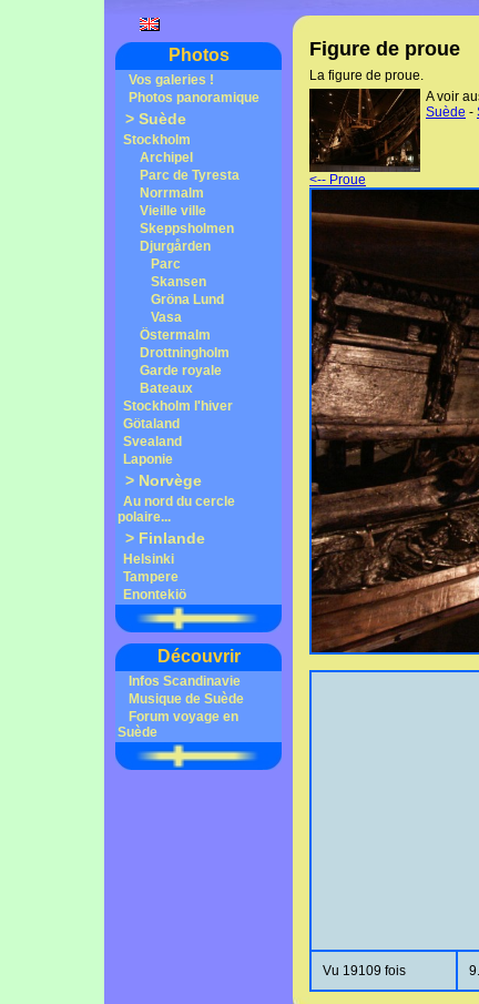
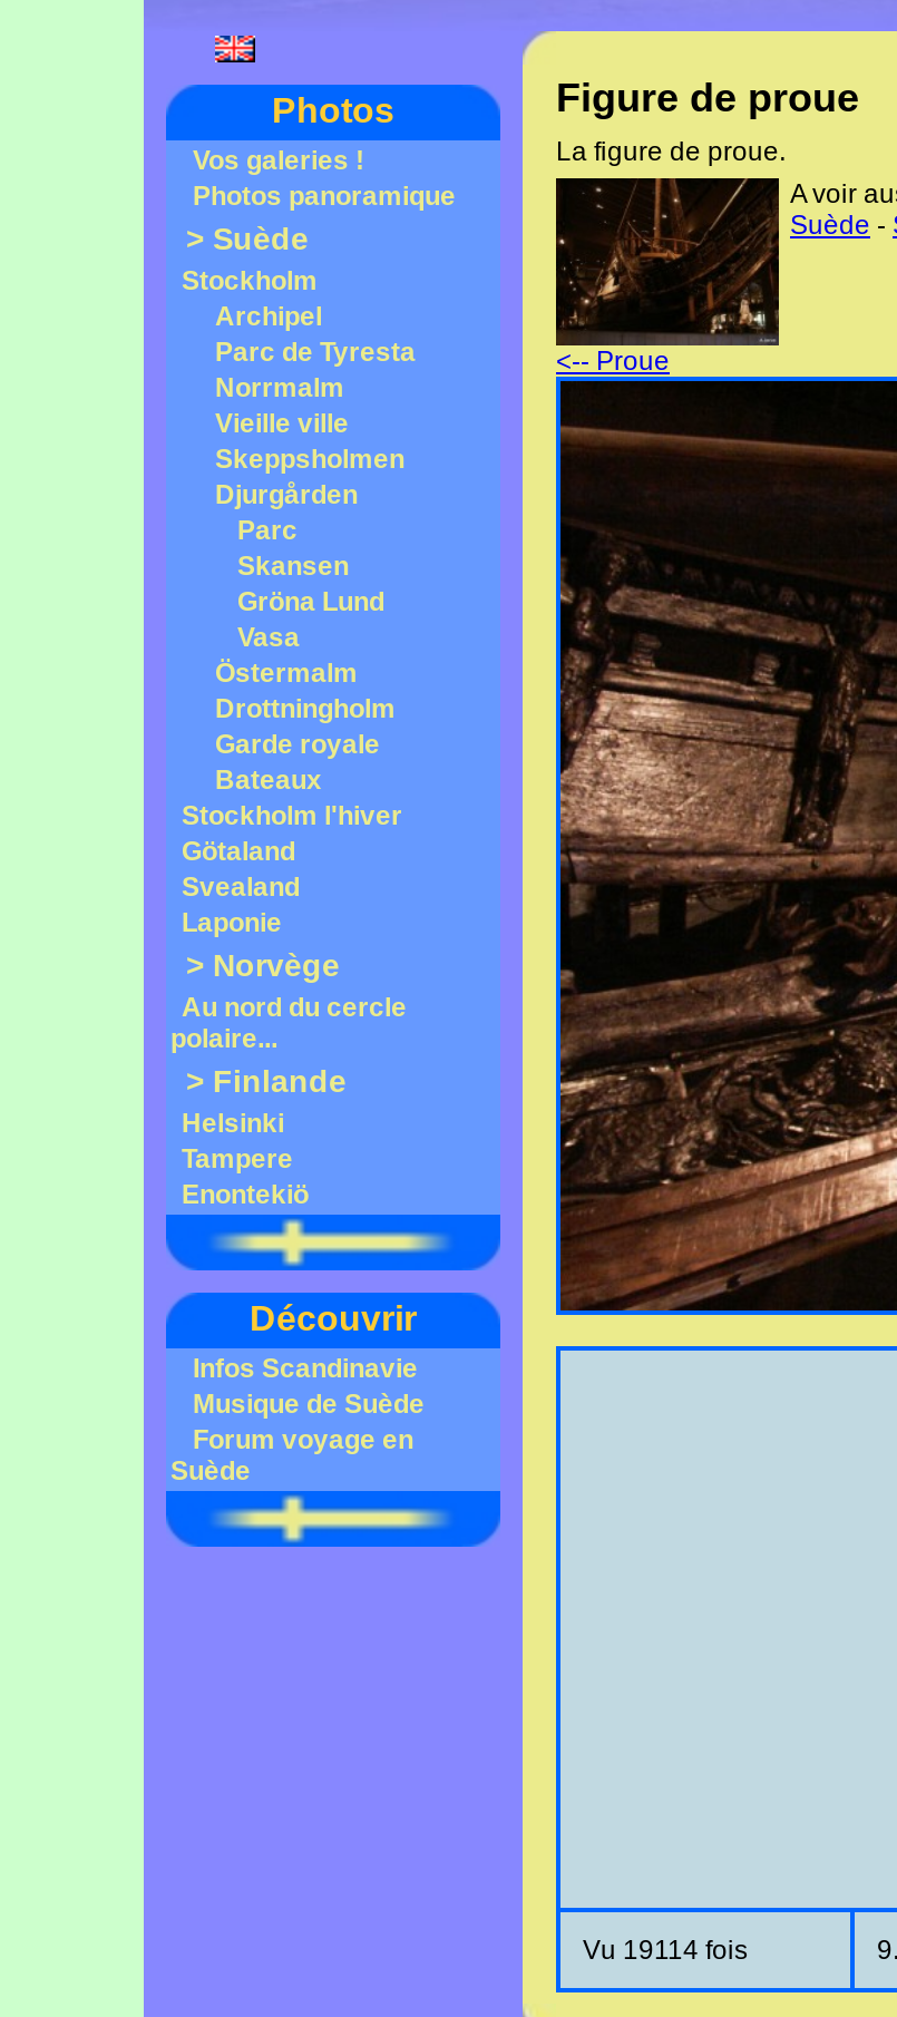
- Vu 19109 fois
+ Vu 19114 fois
